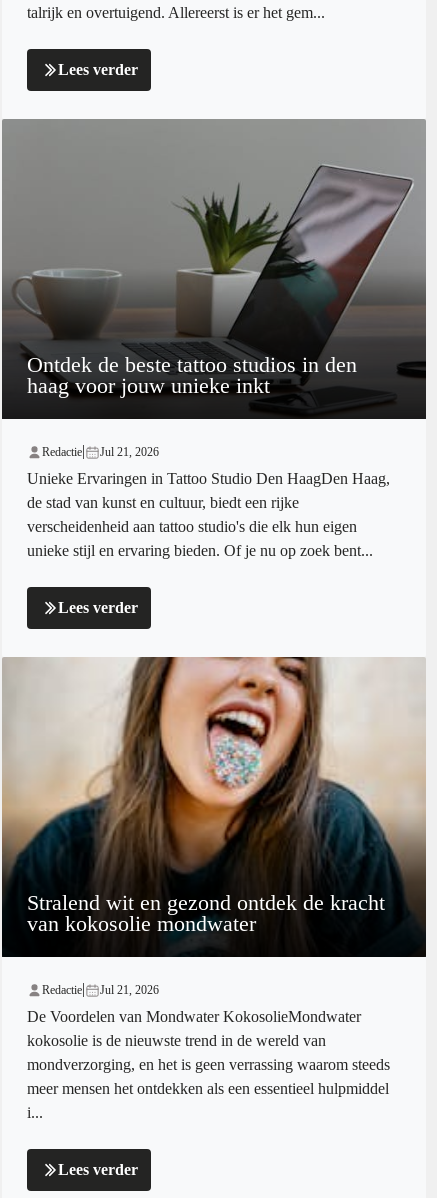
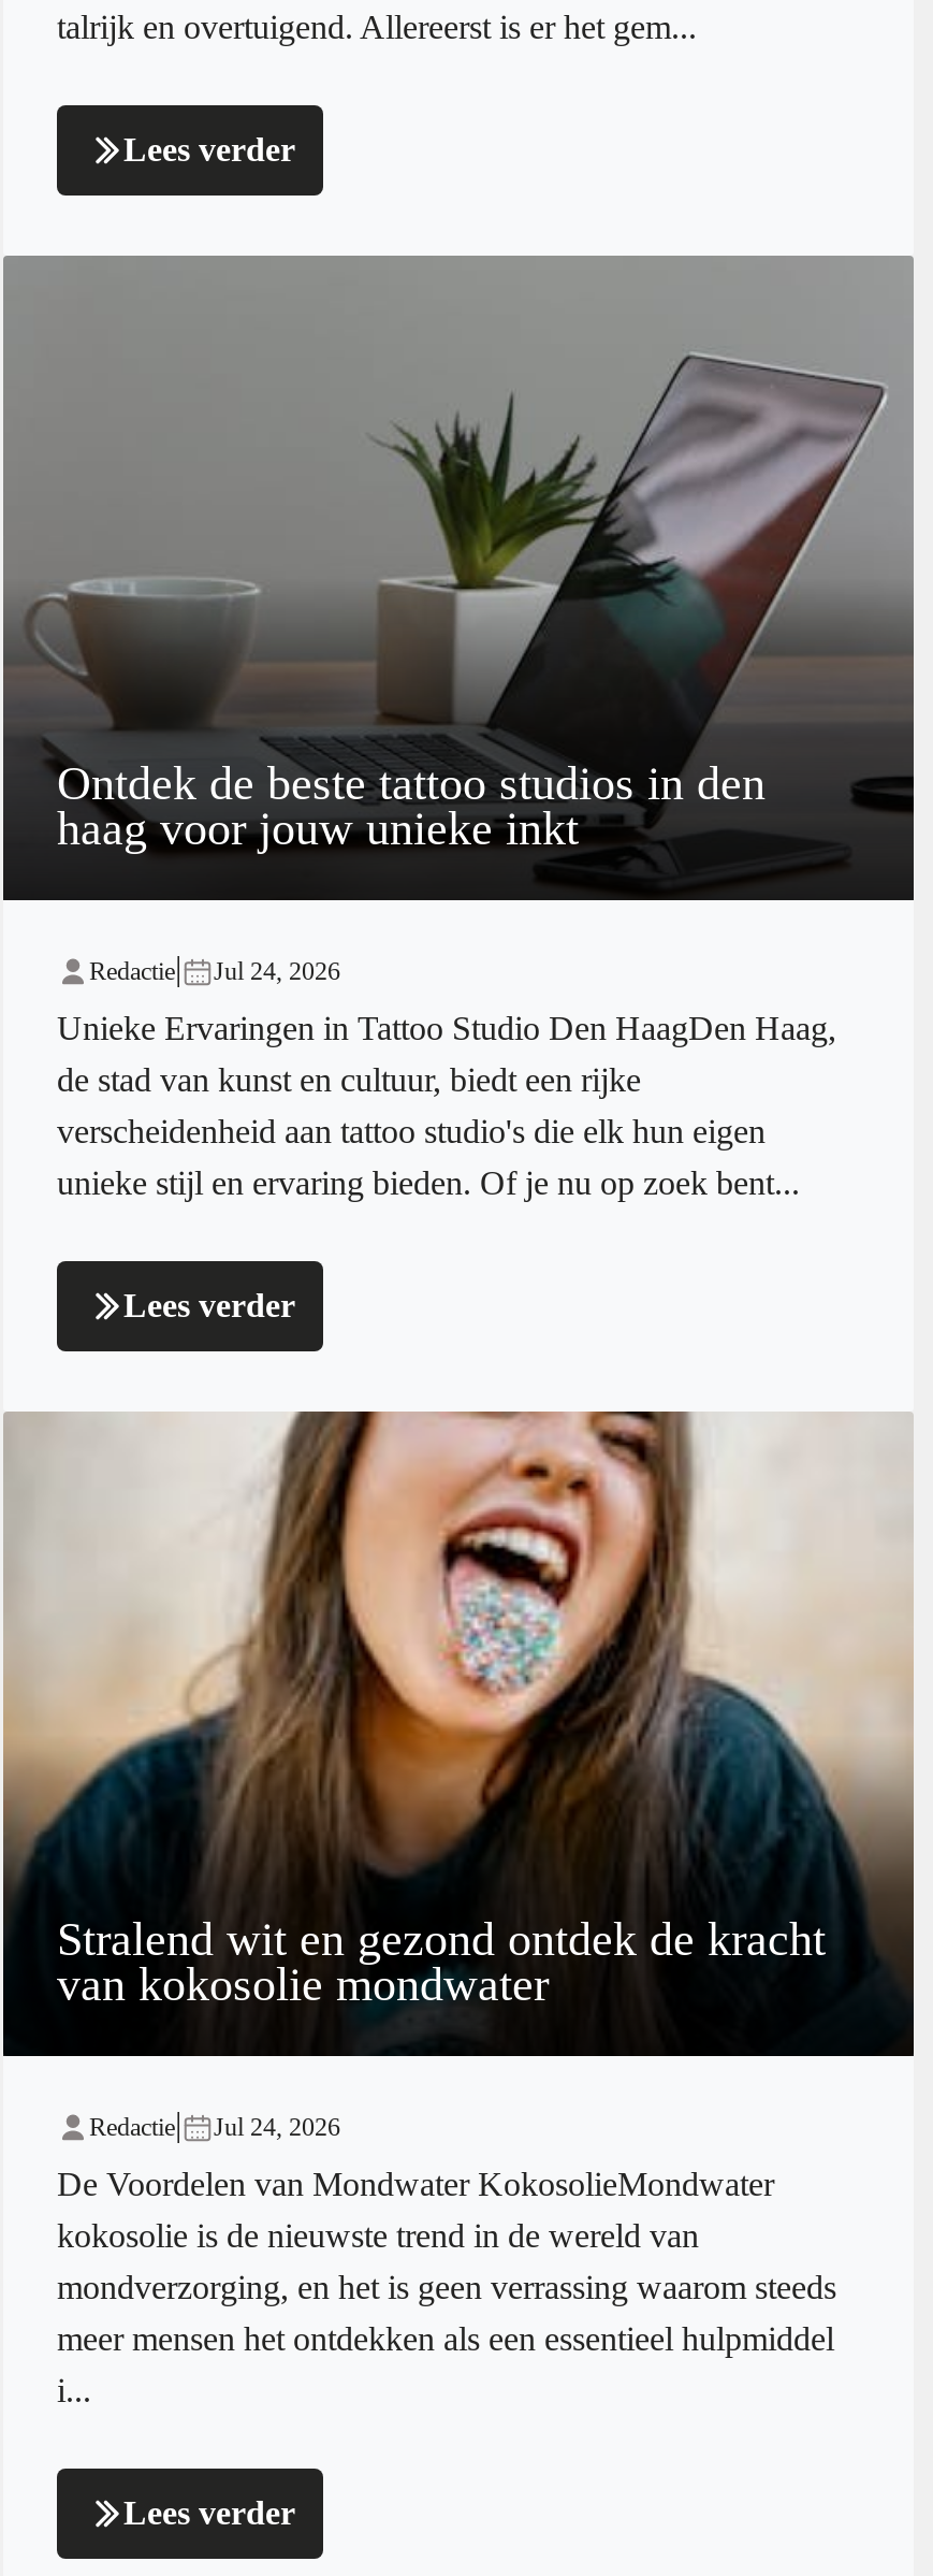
- Jul 21, 2026
+ Jul 24, 2026

- Jul 21, 2026
+ Jul 24, 2026
